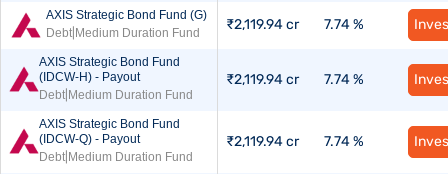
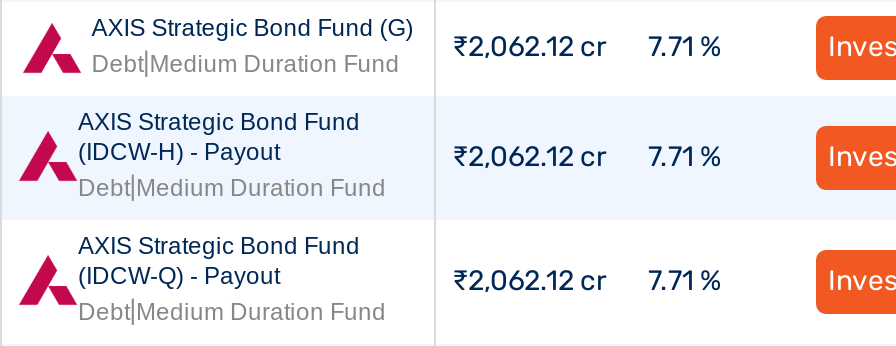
- ₹2,119.94 cr
+ ₹2,062.12 cr

- 7.74 %
+ 7.71 %

- ₹2,119.94 cr
+ ₹2,062.12 cr

- 7.74 %
+ 7.71 %

- ₹2,119.94 cr
+ ₹2,062.12 cr

- 7.74 %
+ 7.71 %
